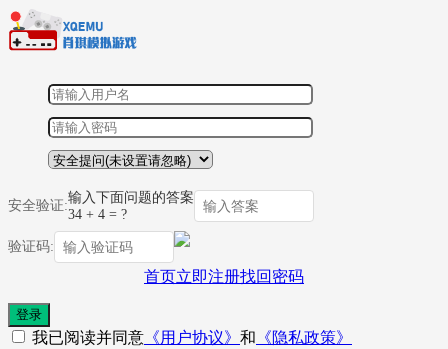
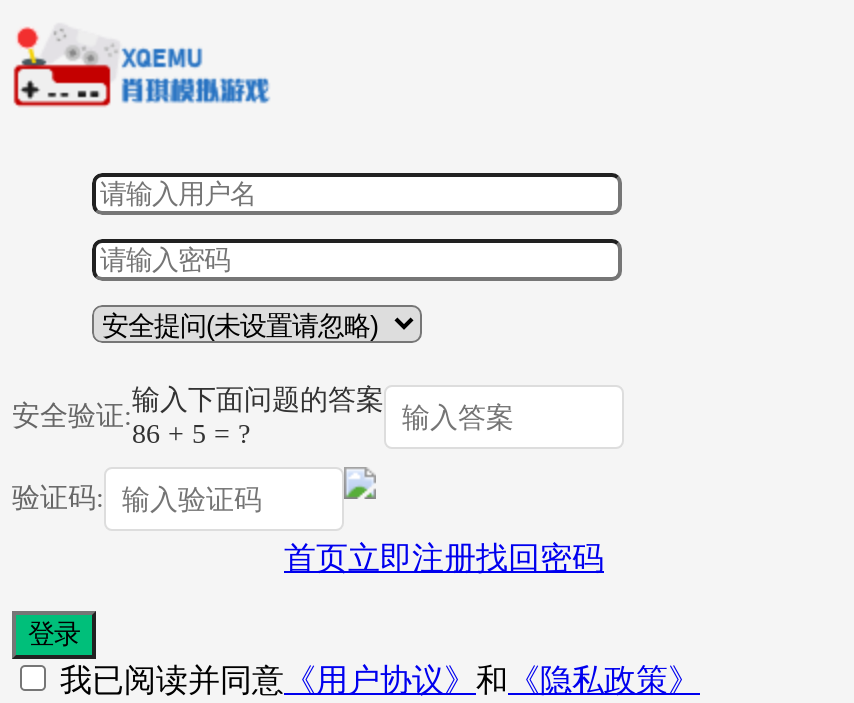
- 34 + 4 = ?
+ 86 + 5 = ?
